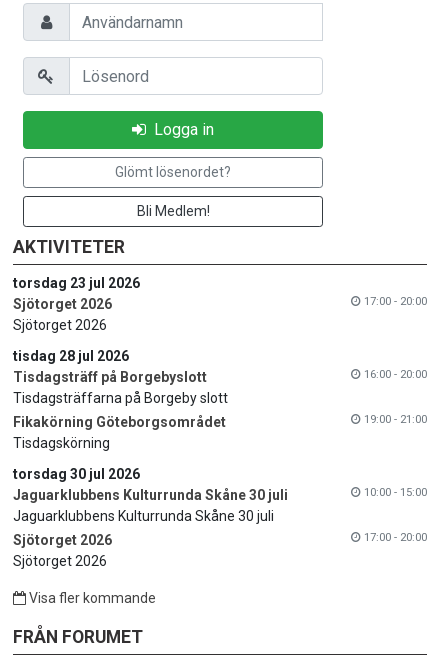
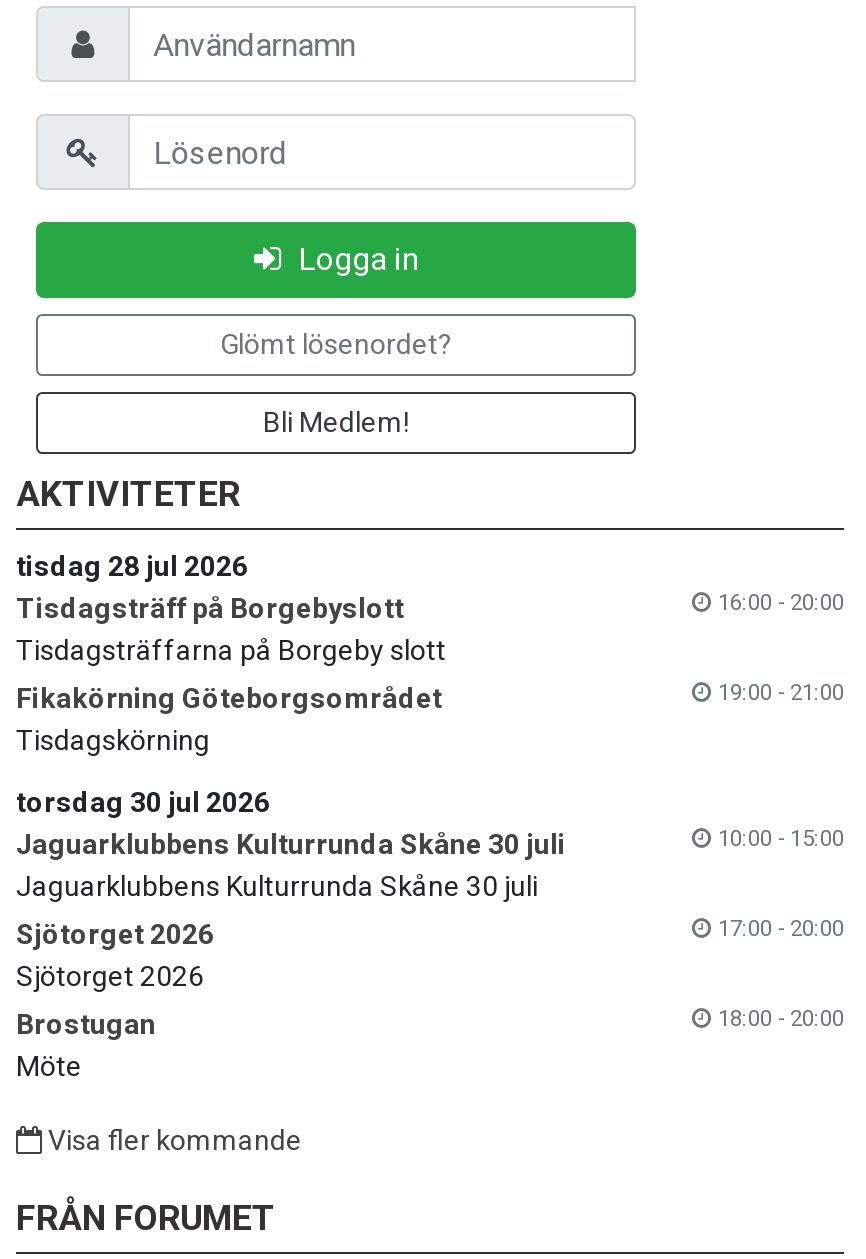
- torsdag 23 jul 2026
- Sjötorget 2026
- 17:00 - 20:00
- Sjötorget 2026

moved up: tisdag 28 jul 2026 | Tisdagsträff på Borgebyslott | 16:00 - 20:00 | ... | 17:00 - 20:00 | Sjötorget 2026

+ Brostugan
+ 18:00 - 20:00
+ Möte
